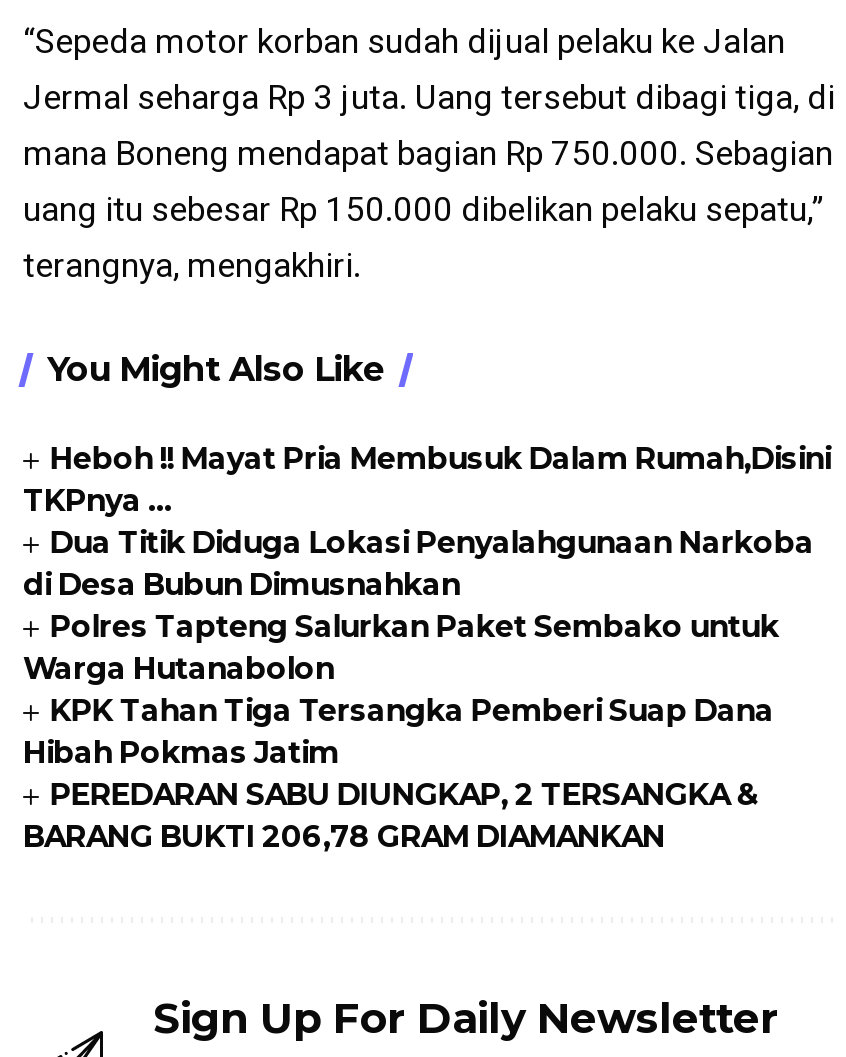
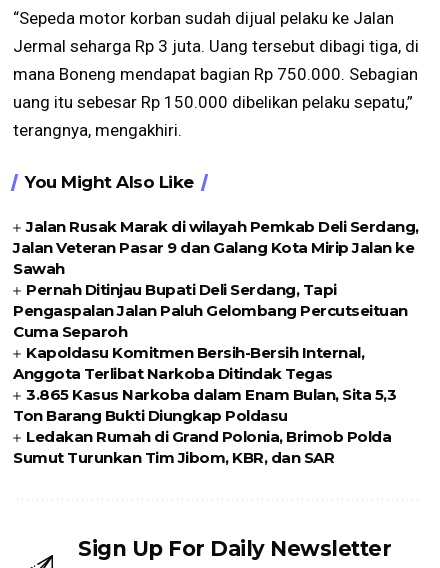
- Heboh !! Mayat Pria Membusuk Dalam Rumah,Disini
- TKPnya …
- Dua Titik Diduga Lokasi Penyalahgunaan Narkoba
- di Desa Bubun Dimusnahkan
- Polres Tapteng Salurkan Paket Sembako untuk
- Warga Hutanabolon
- KPK Tahan Tiga Tersangka Pemberi Suap Dana
- Hibah Pokmas Jatim
- PEREDARAN SABU DIUNGKAP, 2 TERSANGKA &
- BARANG BUKTI 206,78 GRAM DIAMANKAN
+ Jalan Rusak Marak di wilayah Pemkab Deli Serdang,
+ Jalan Veteran Pasar 9 dan Galang Kota Mirip Jalan ke
+ Sawah
+ Pernah Ditinjau Bupati Deli Serdang, Tapi
+ Pengaspalan Jalan Paluh Gelombang Percutseituan
+ Cuma Separoh
+ Kapoldasu Komitmen Bersih-Bersih Internal,
+ Anggota Terlibat Narkoba Ditindak Tegas
+ 3.865 Kasus Narkoba dalam Enam Bulan, Sita 5,3
+ Ton Barang Bukti Diungkap Poldasu
+ Ledakan Rumah di Grand Polonia, Brimob Polda
+ Sumut Turunkan Tim Jibom, KBR, dan SAR
